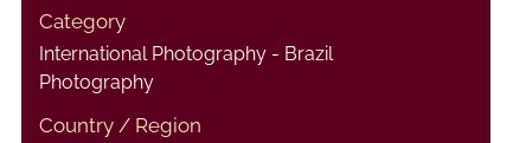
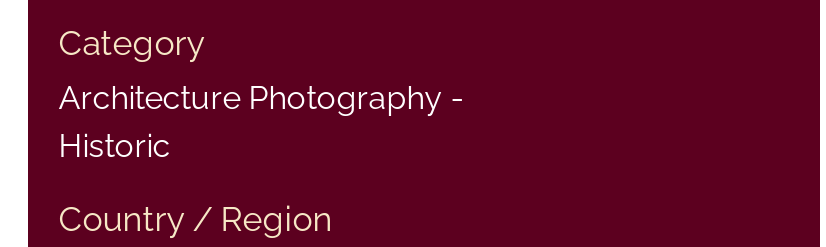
- International Photography - Brazil
- Photography
+ Architecture Photography -
+ Historic
